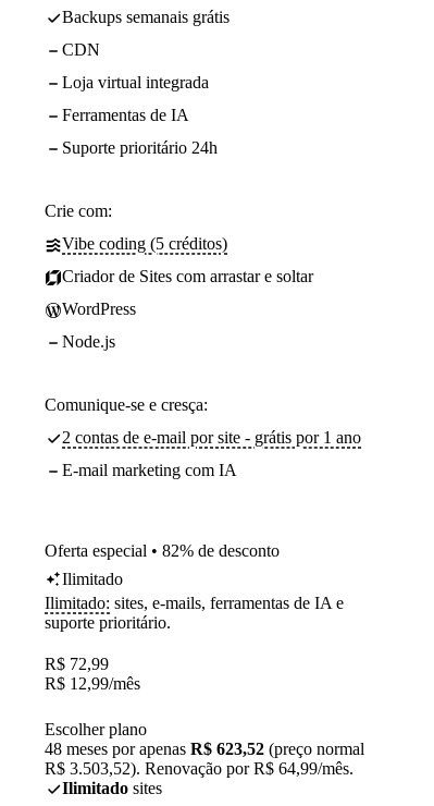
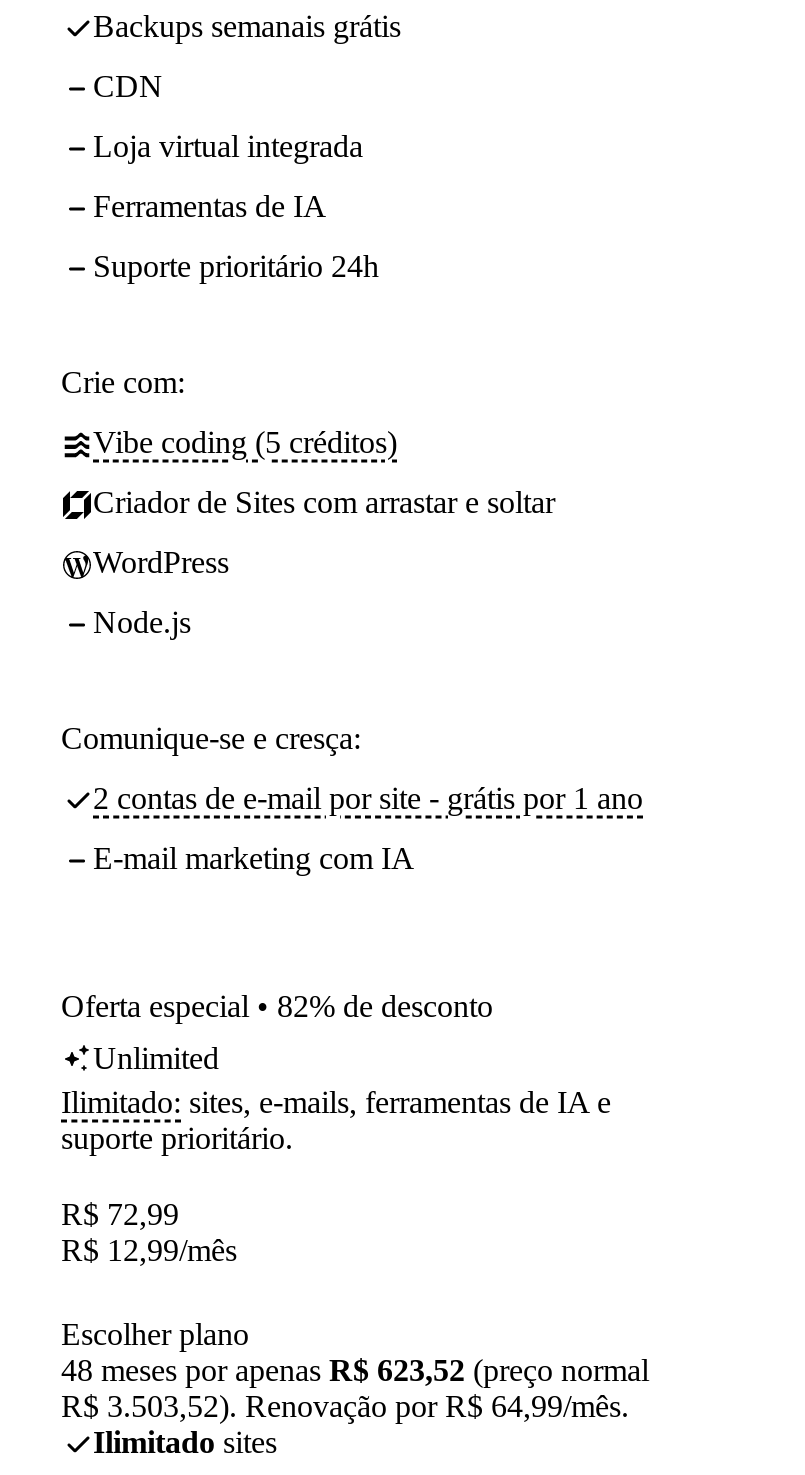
- Ilimitado
+ Unlimited
